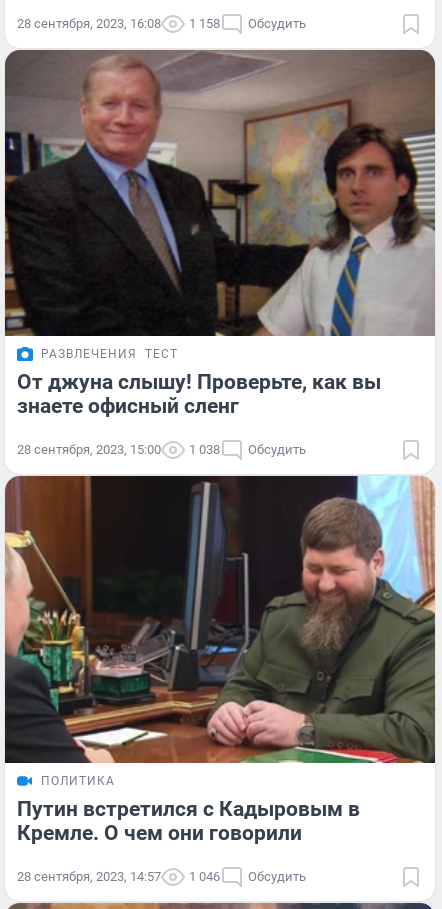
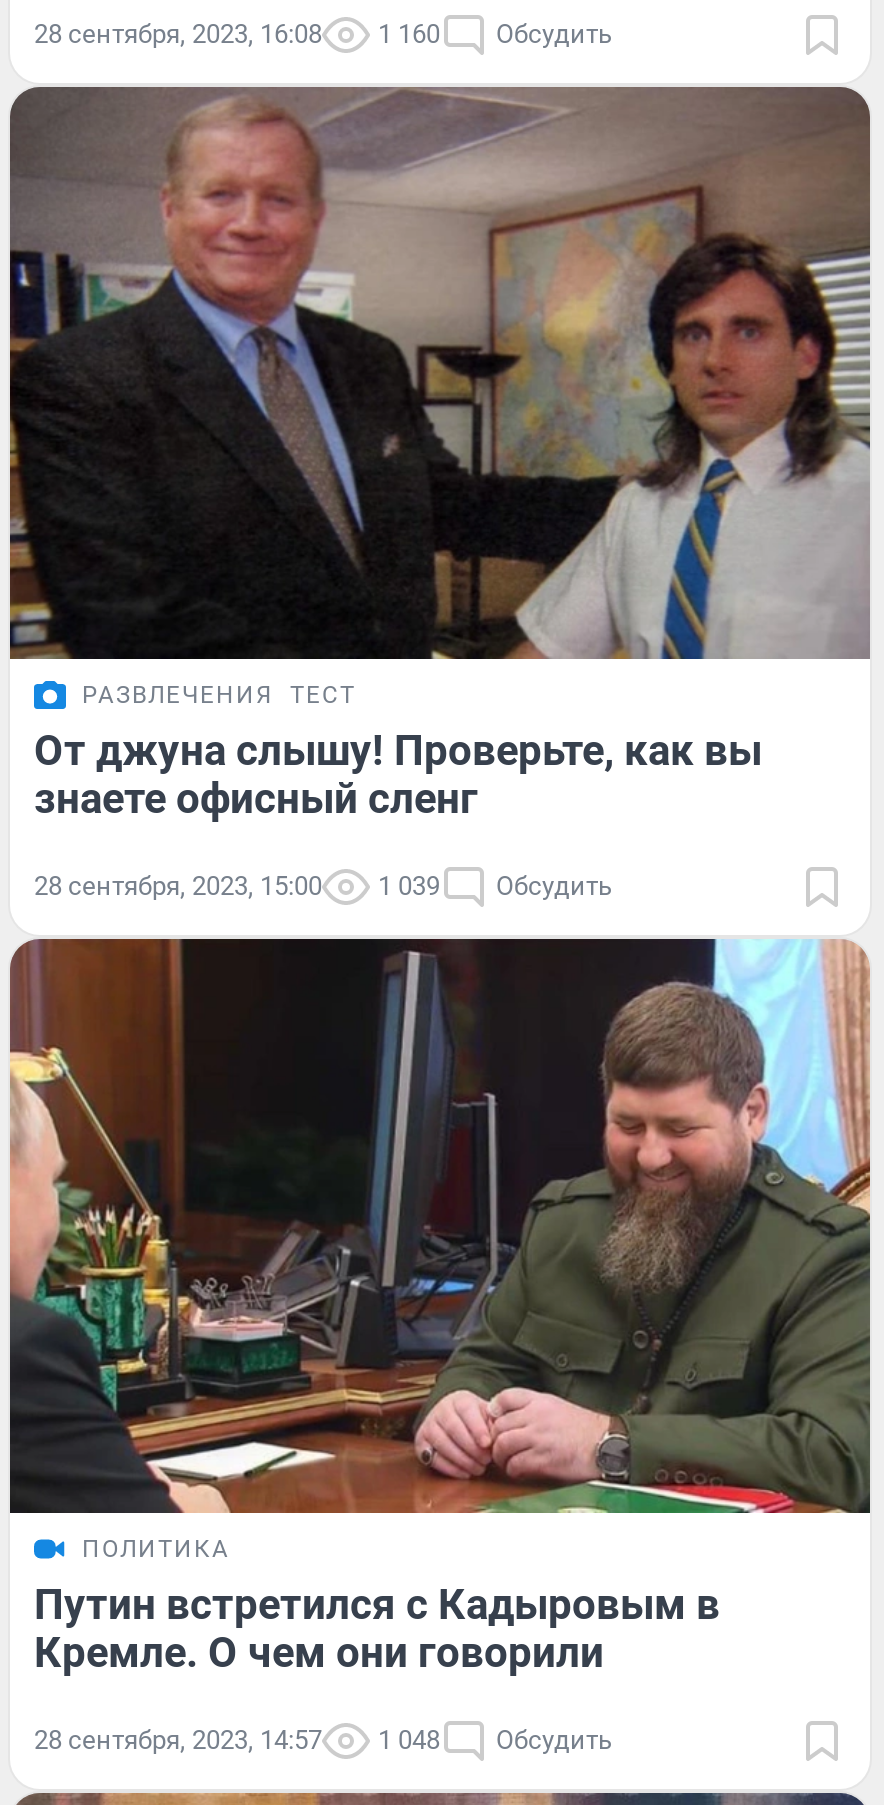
- 28 сентября, 2023, 16:08 1 158 Обсудить
+ 28 сентября, 2023, 16:08 1 160 Обсудить

- 28 сентября, 2023, 15:00 1 038 Обсудить
+ 28 сентября, 2023, 15:00 1 039 Обсудить

- 28 сентября, 2023, 14:57 1 046 Обсудить
+ 28 сентября, 2023, 14:57 1 048 Обсудить
